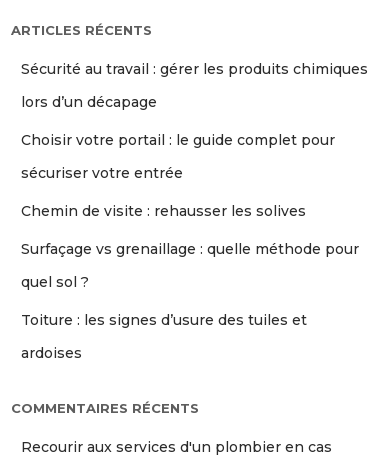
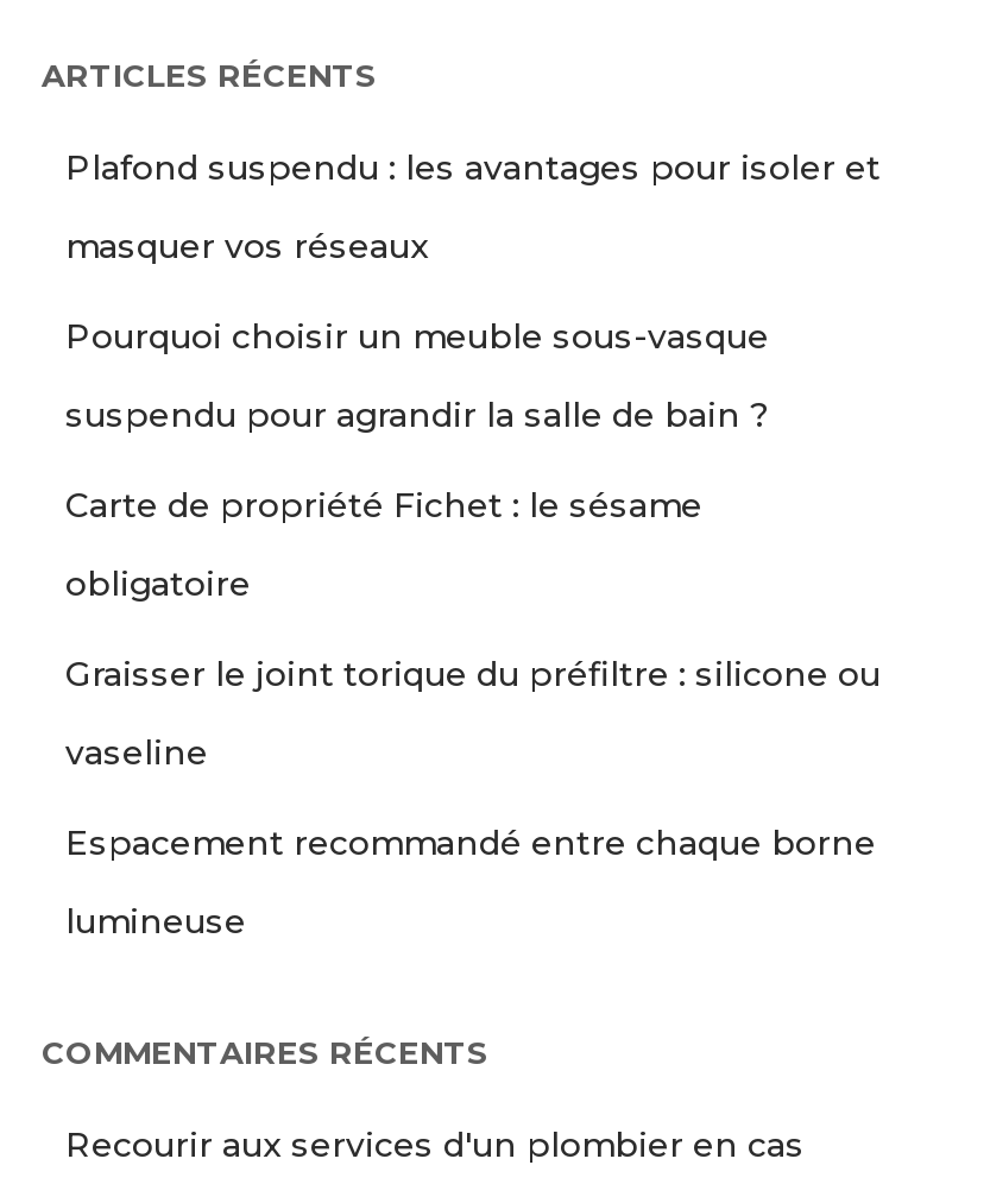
- Sécurité au travail : gérer les produits chimiques
- lors d’un décapage
- Choisir votre portail : le guide complet pour
- sécuriser votre entrée
- Chemin de visite : rehausser les solives
- Surfaçage vs grenaillage : quelle méthode pour
- quel sol ?
- Toiture : les signes d’usure des tuiles et
- ardoises
+ Plafond suspendu : les avantages pour isoler et
+ masquer vos réseaux
+ Pourquoi choisir un meuble sous-vasque
+ suspendu pour agrandir la salle de bain ?
+ Carte de propriété Fichet : le sésame
+ obligatoire
+ Graisser le joint torique du préfiltre : silicone ou
+ vaseline
+ Espacement recommandé entre chaque borne
+ lumineuse
